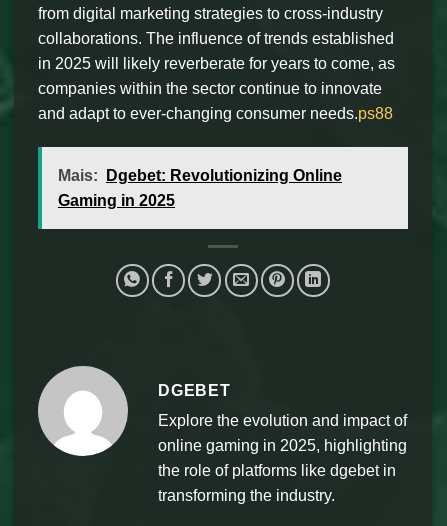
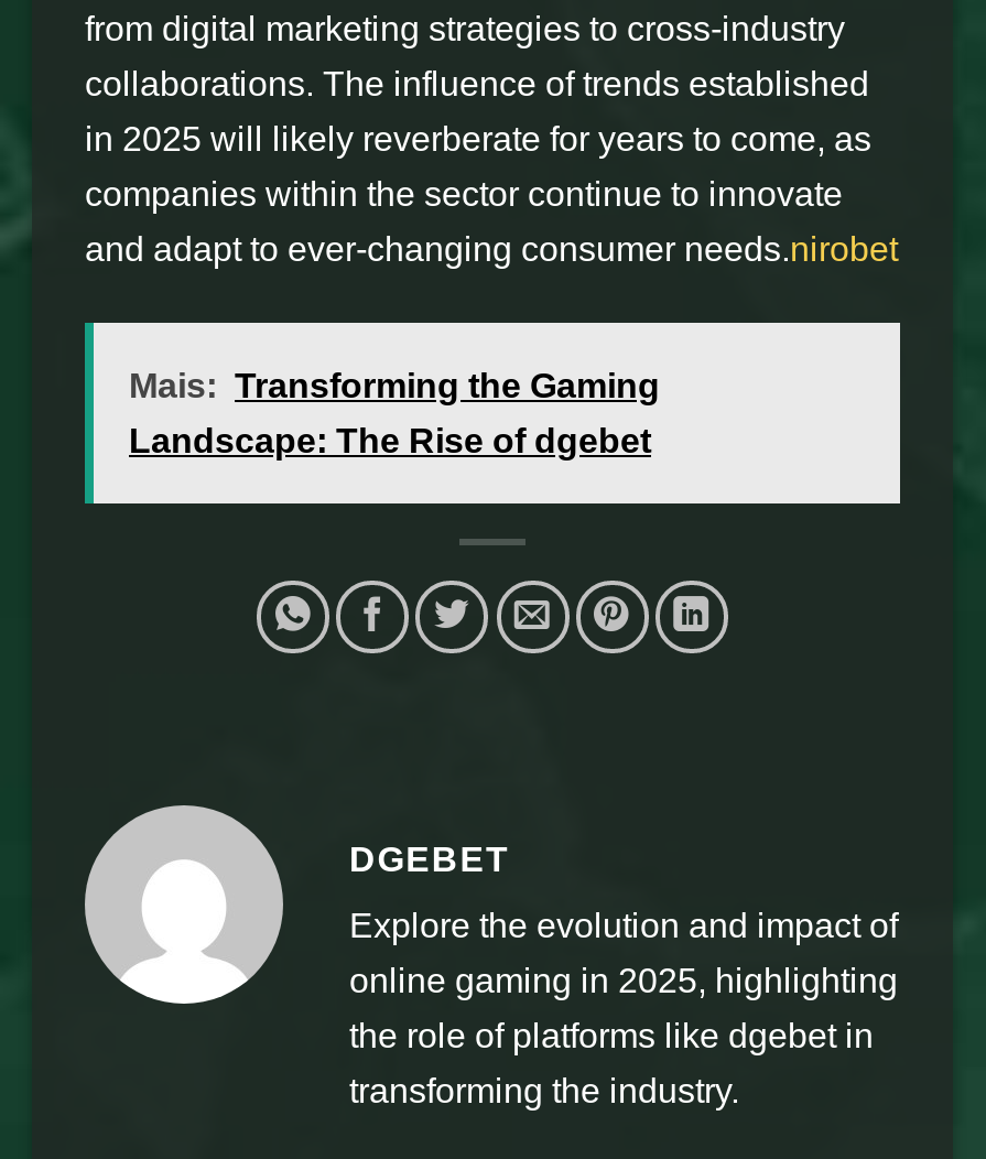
- and adapt to ever-changing consumer needs.ps88
+ and adapt to ever-changing consumer needs.nirobet

- Mais: Dgebet: Revolutionizing Online
+ Mais: Transforming the Gaming

- Gaming in 2025
+ Landscape: The Rise of dgebet
